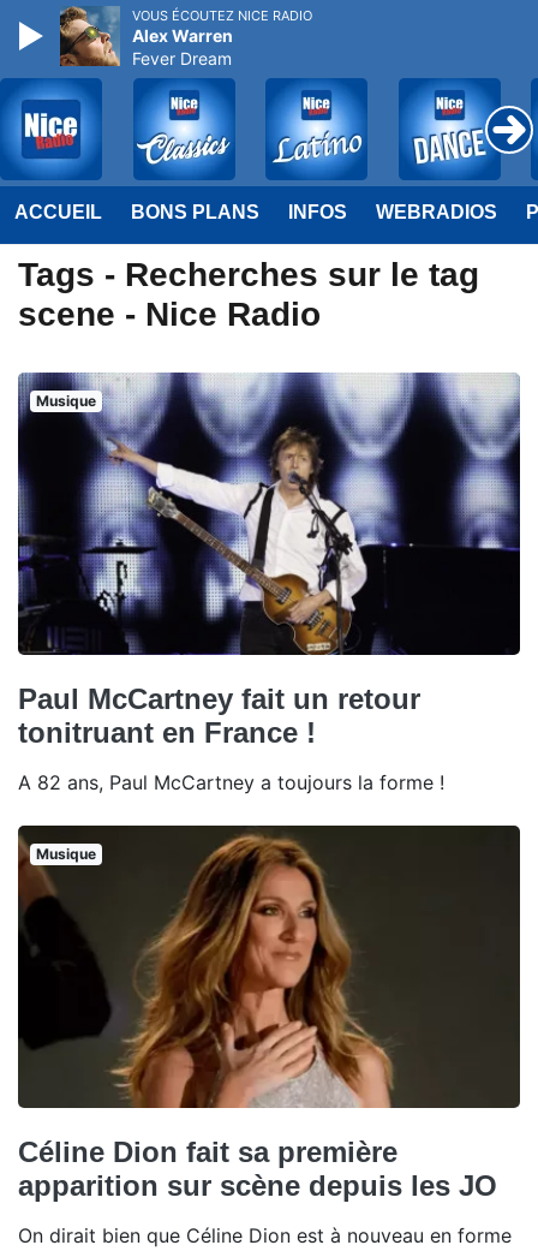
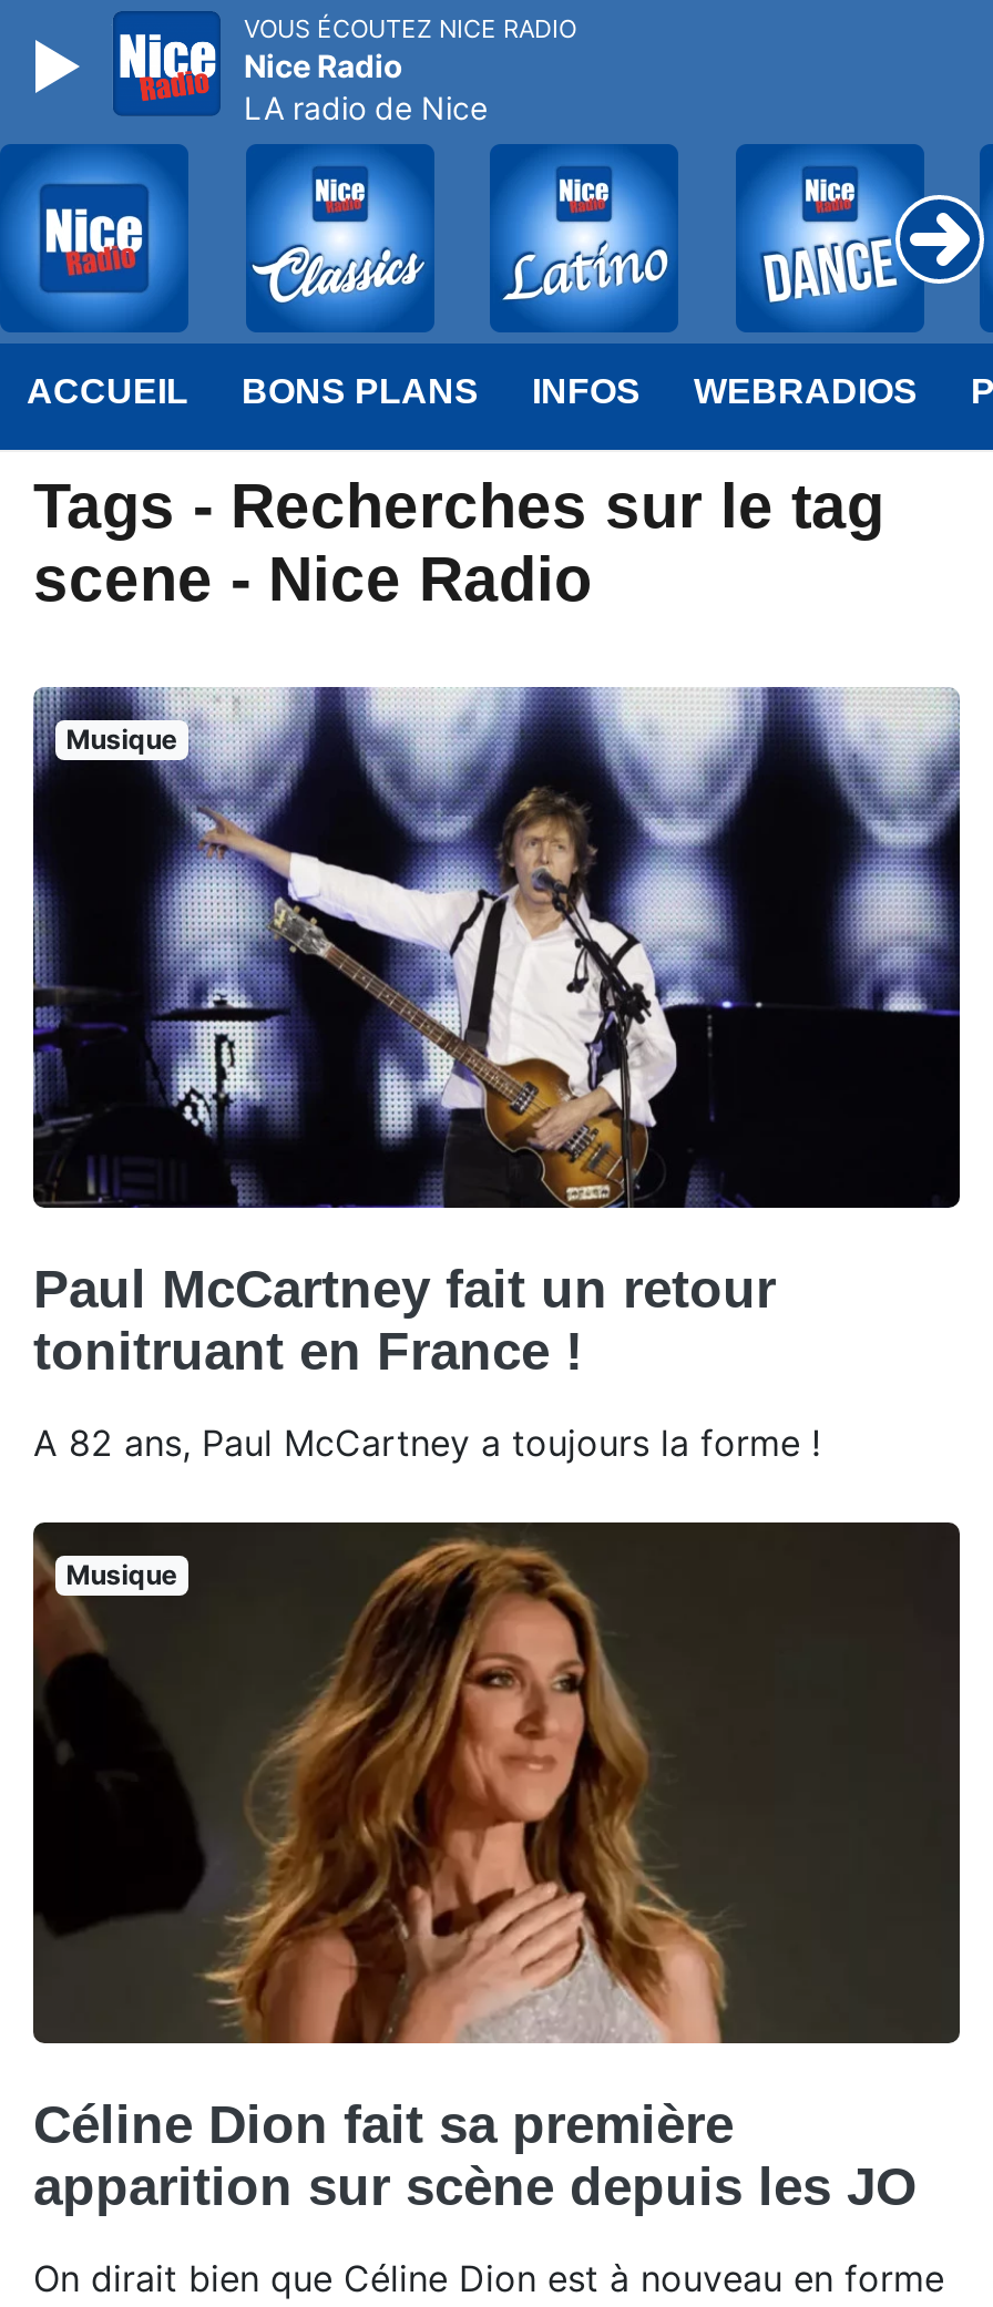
- [image]
- Alex Warren
- Fever Dream
+ [image]
+ Nice Radio
+ LA radio de Nice
